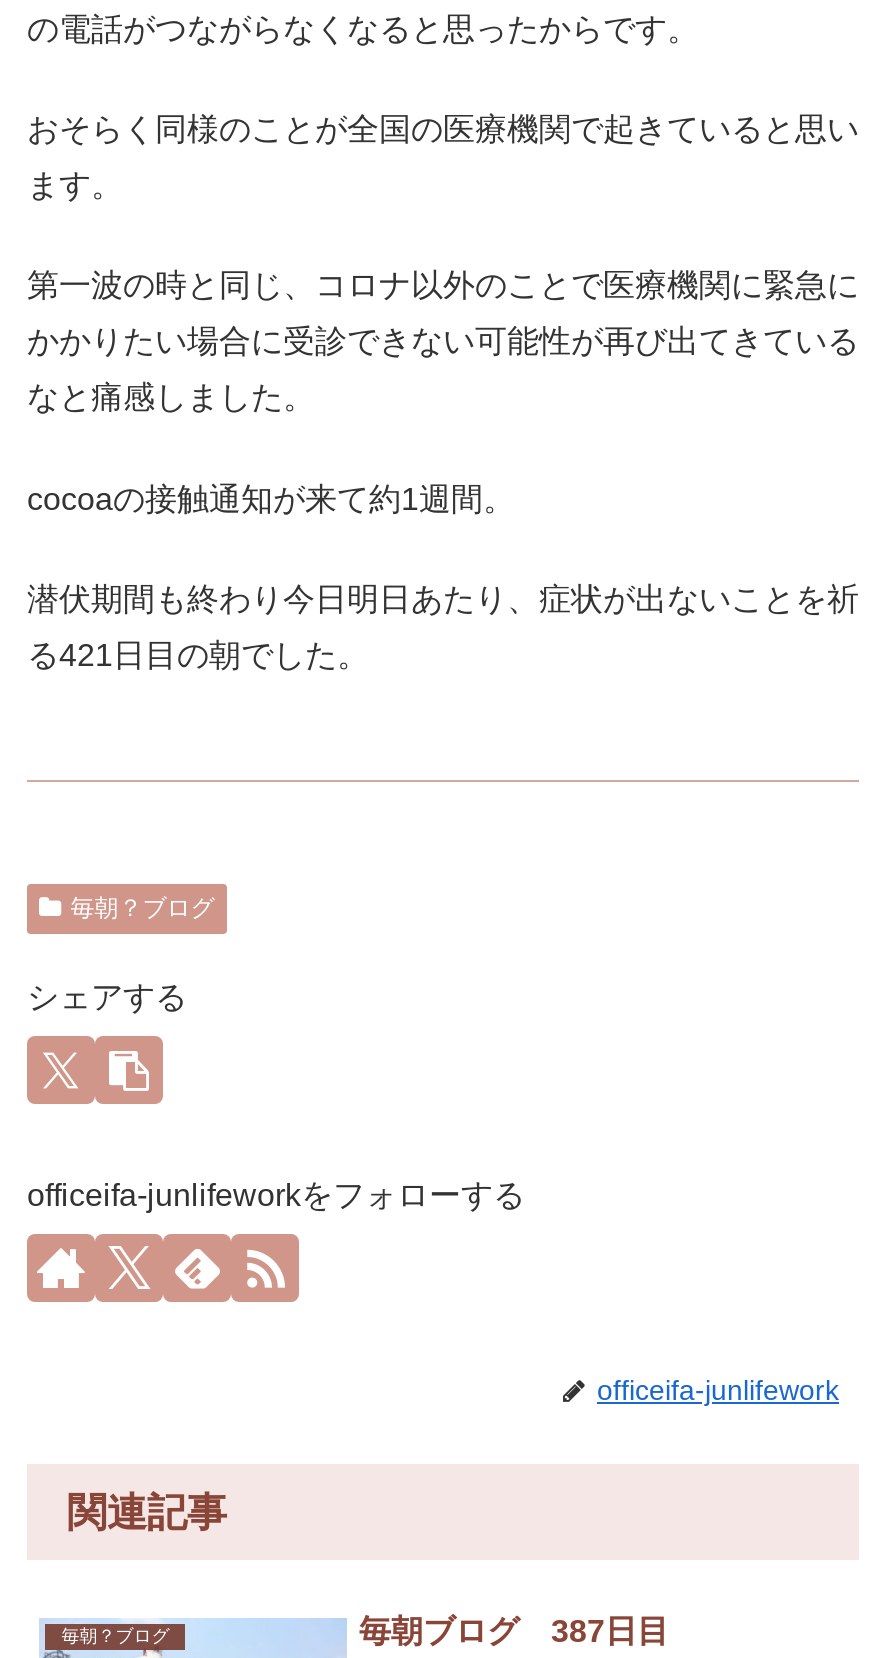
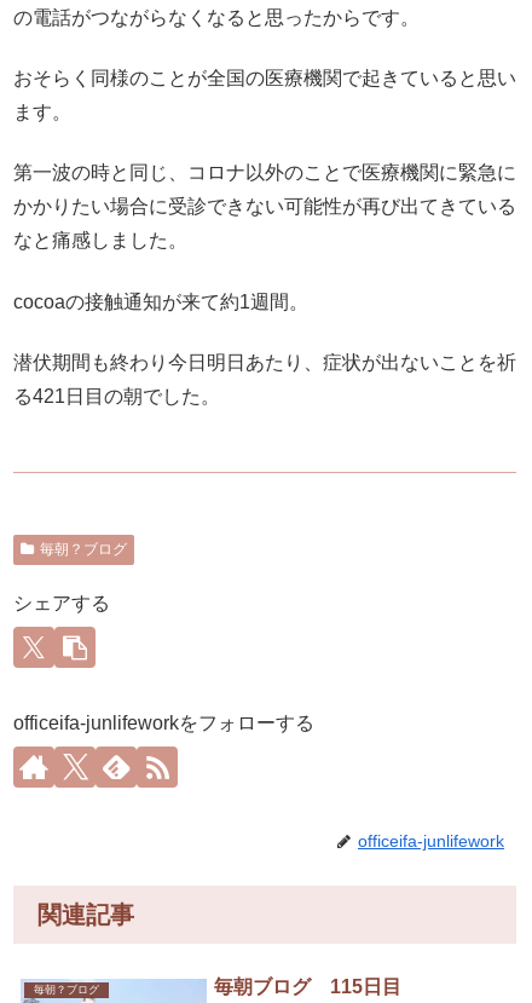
- 毎朝ブログ 387日目
+ 毎朝ブログ 115日目
